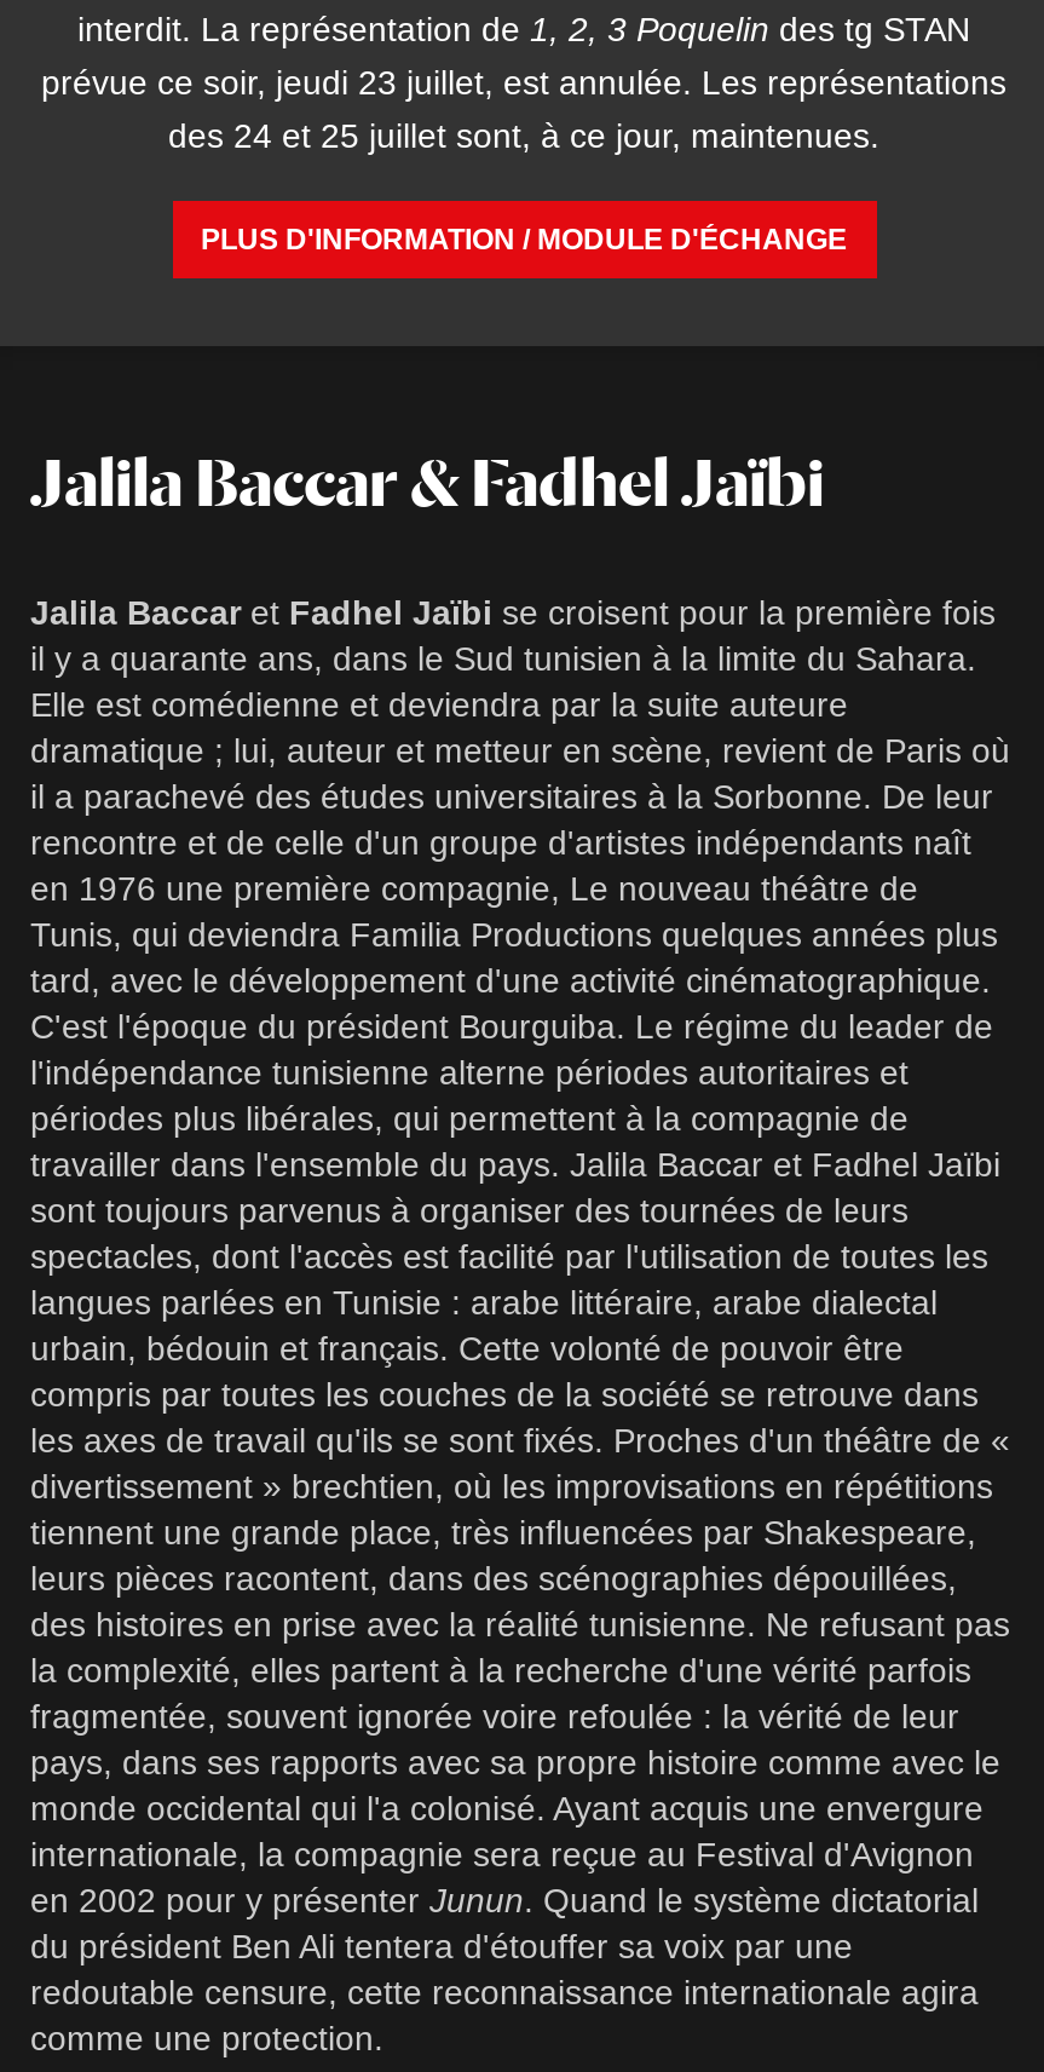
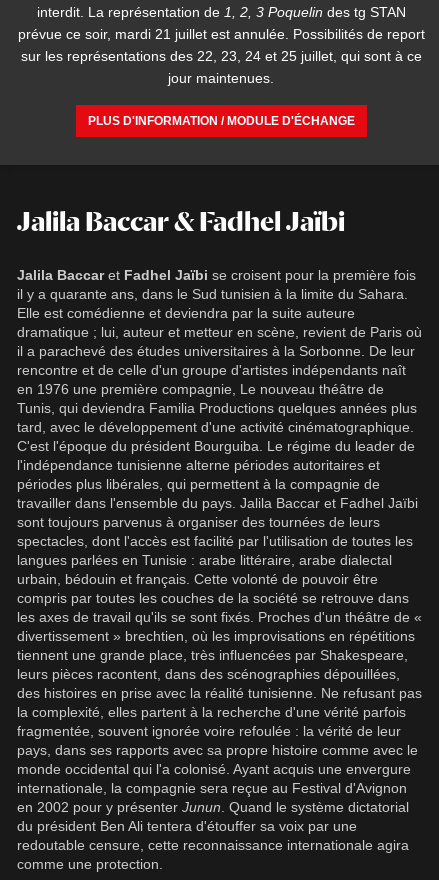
- prévue ce soir, jeudi 23 juillet, est annulée. Les représentations
- des 24 et 25 juillet sont, à ce jour, maintenues.
+ prévue ce soir, mardi 21 juillet est annulée. Possibilités de report
+ sur les représentations des 22, 23, 24 et 25 juillet, qui sont à ce
+ jour maintenues.
